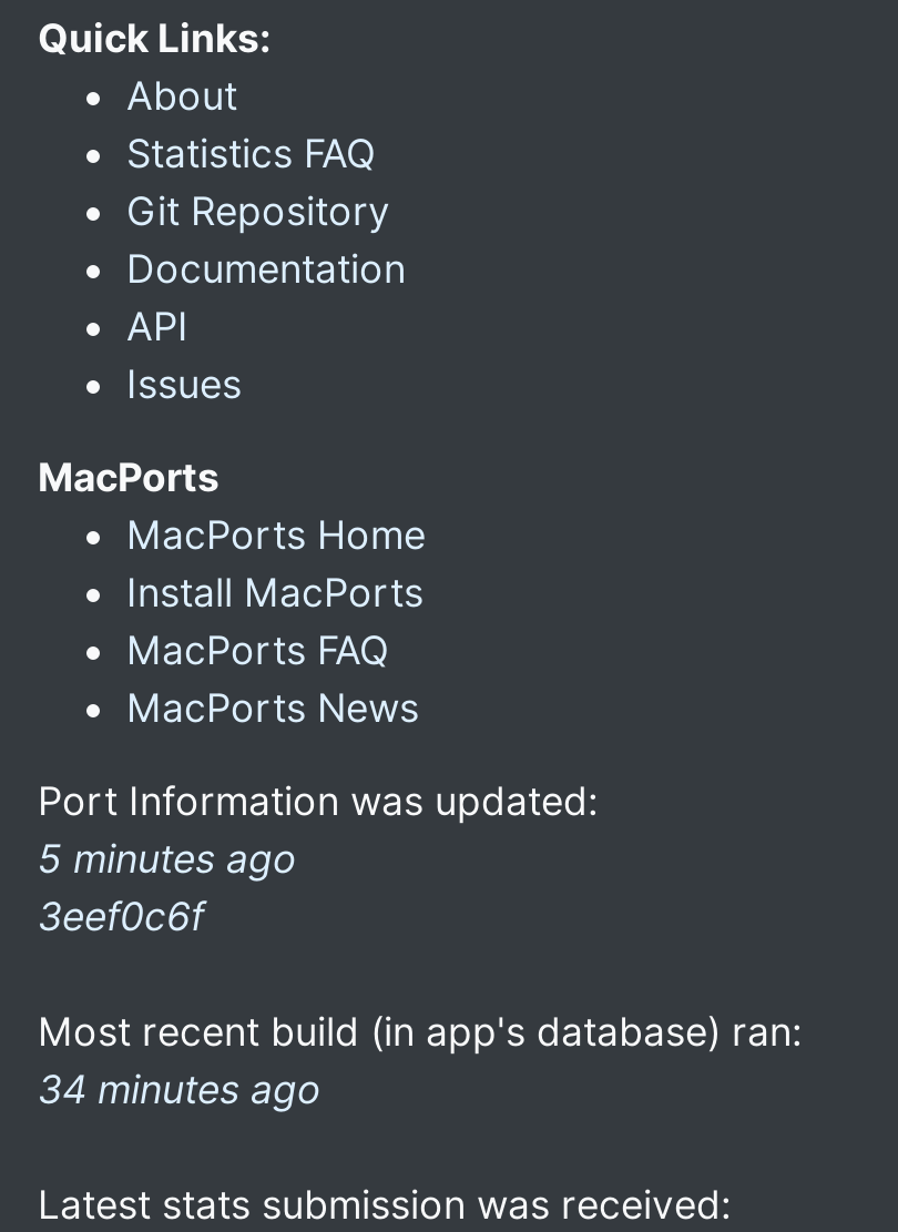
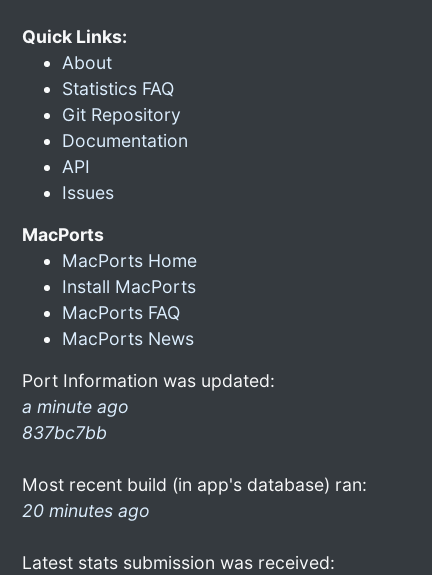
- 5 minutes ago
- 3eef0c6f
+ a minute ago
+ 837bc7bb

- 34 minutes ago
+ 20 minutes ago
